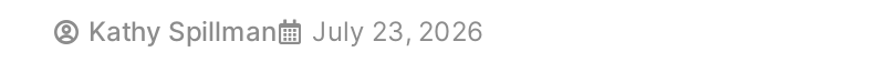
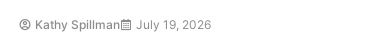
- Kathy Spillman July 23, 2026
+ Kathy Spillman July 19, 2026
